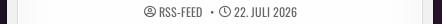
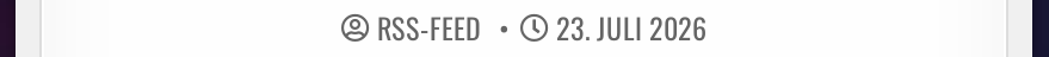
- RSS-FEED 22. JULI 2026
+ RSS-FEED 23. JULI 2026
